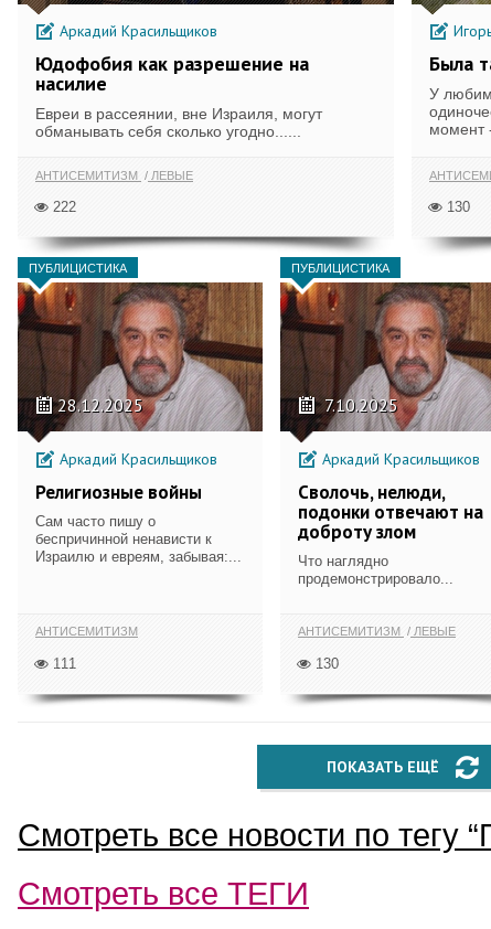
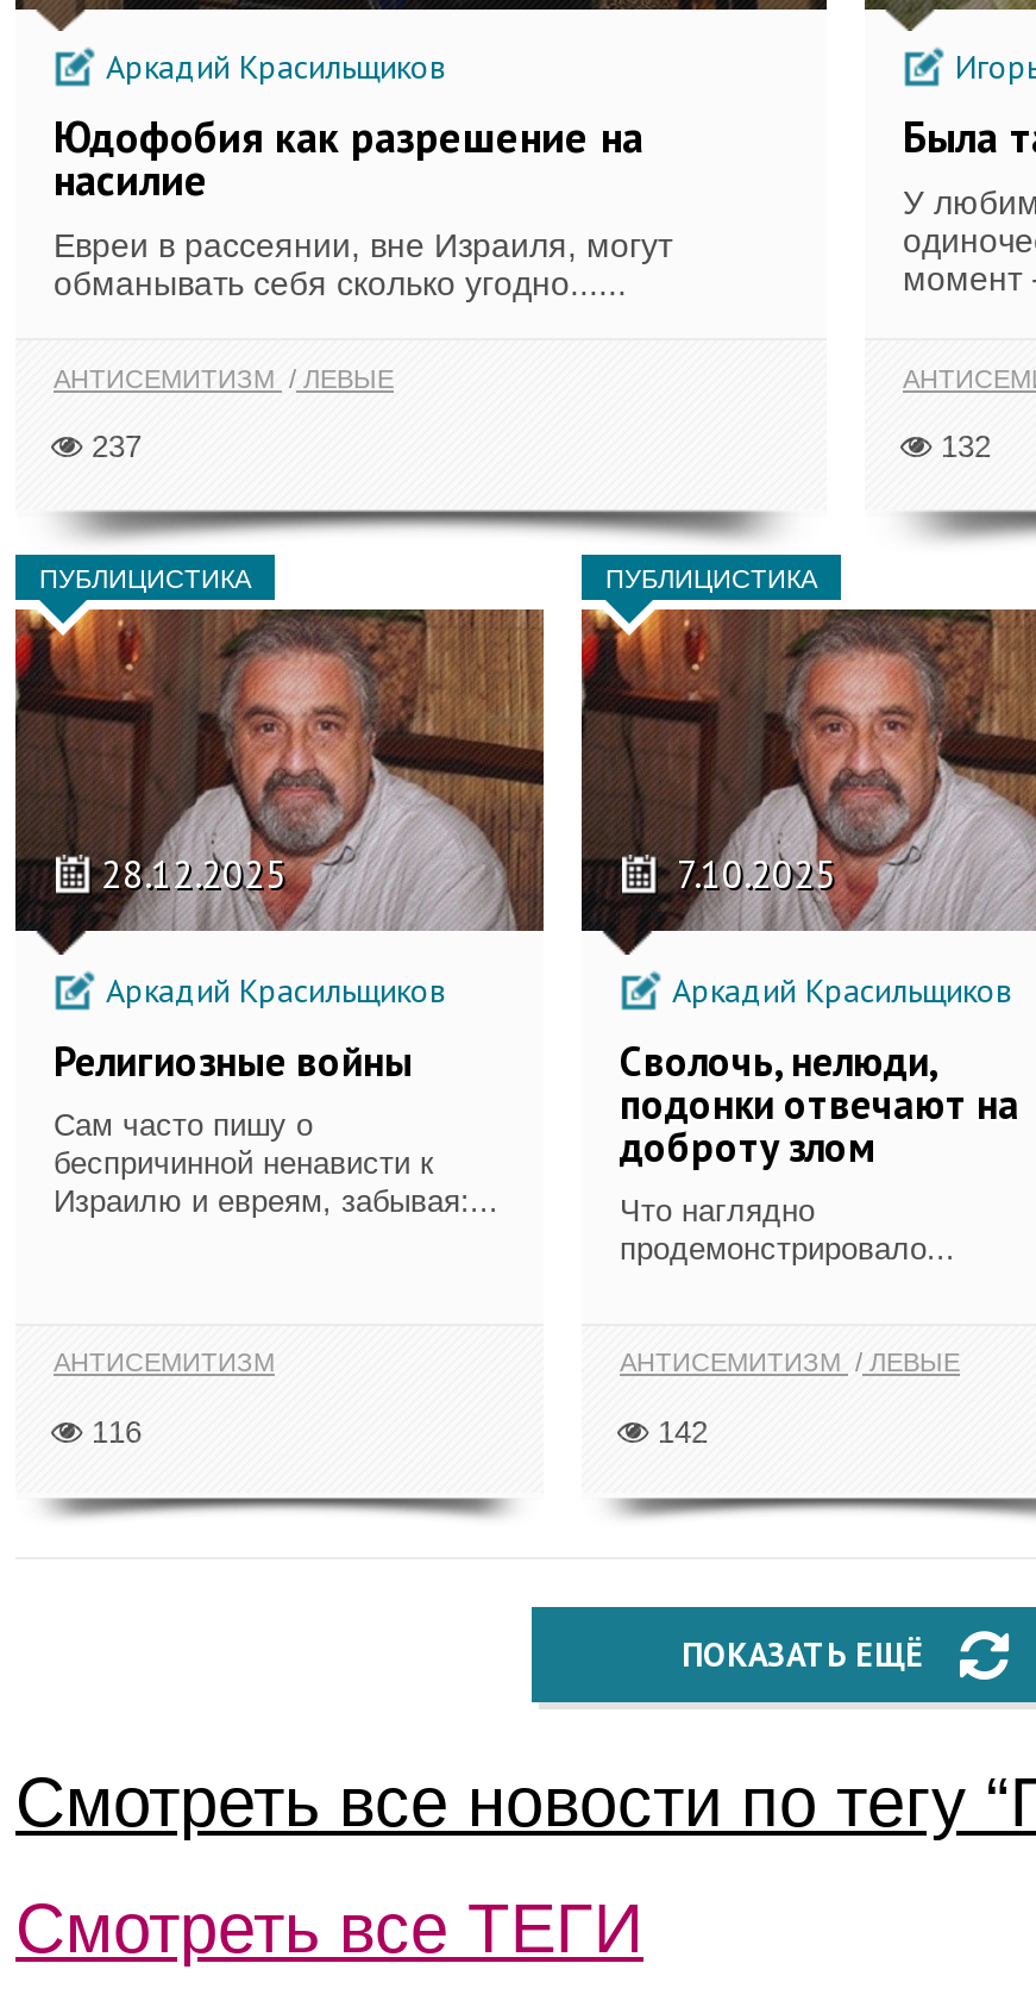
- 222
+ 237

- 130
+ 132

- 111
+ 116

- 130
+ 142
